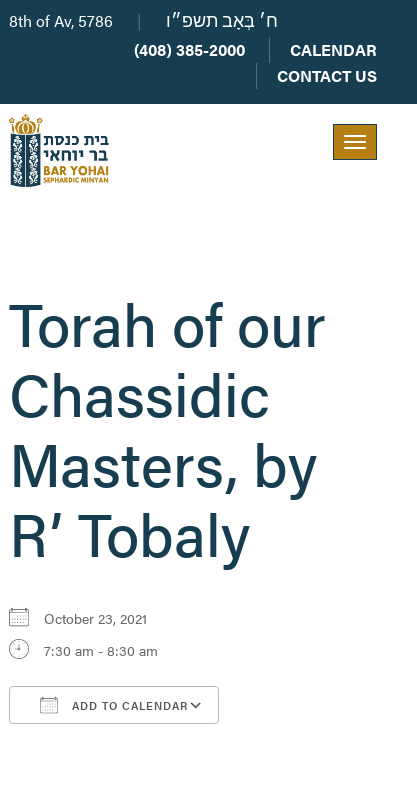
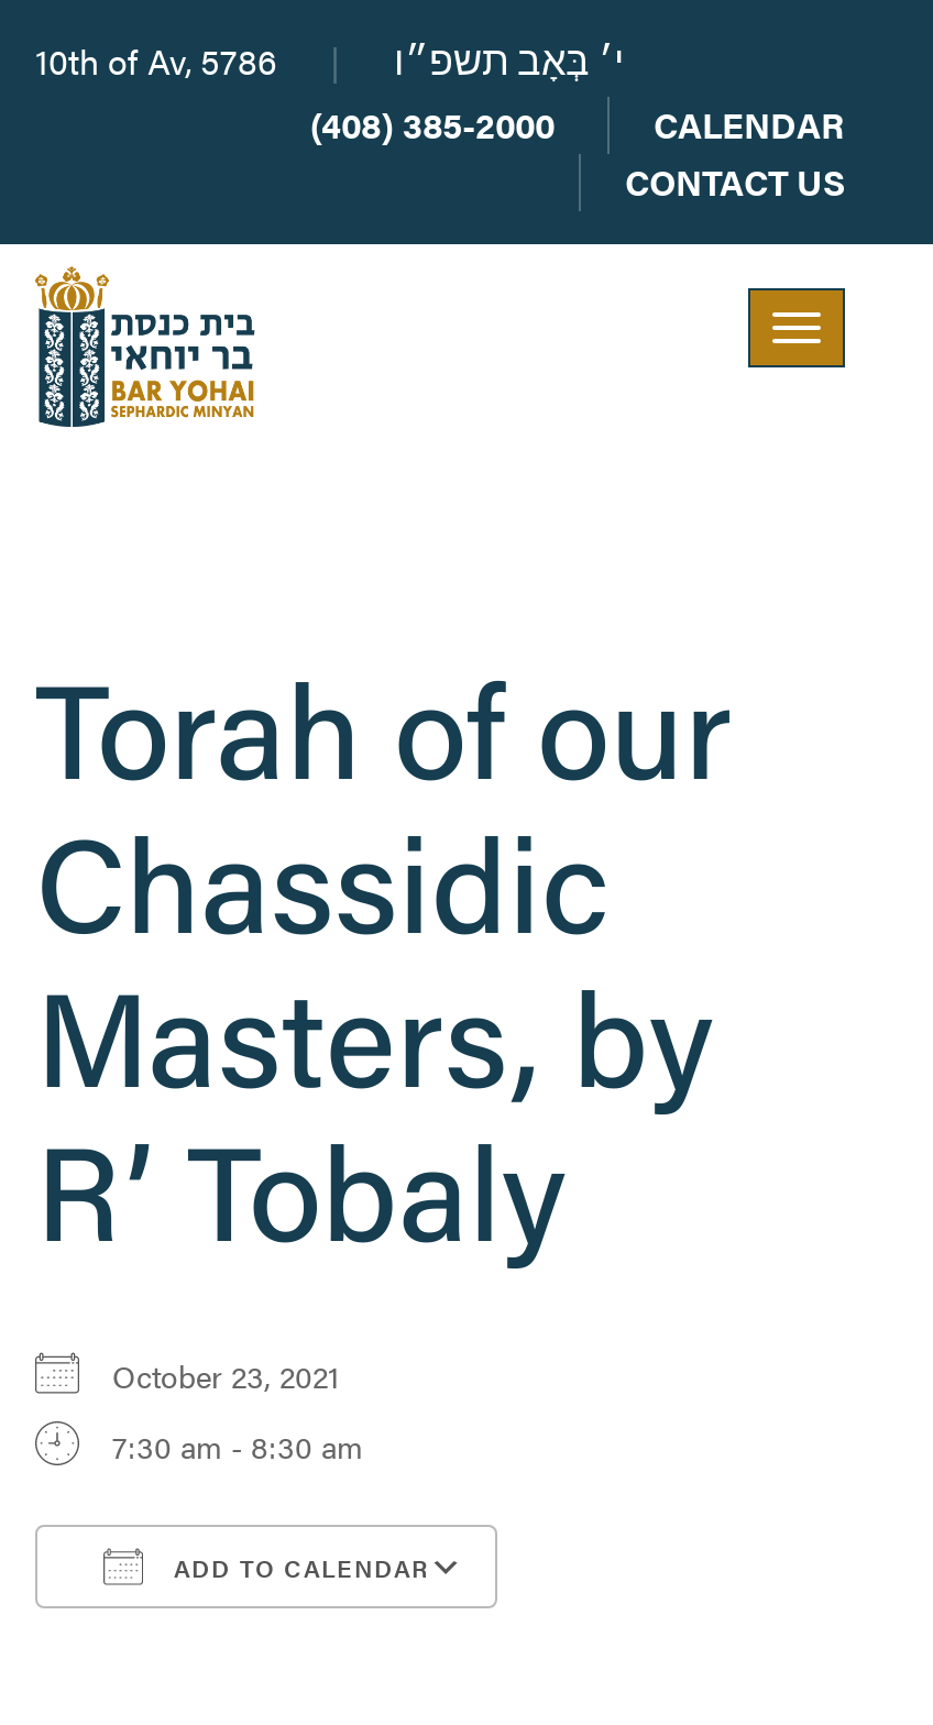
- 8th of Av, 5786
+ 10th of Av, 5786

- ח׳ בְּאָב תשפ״ו
+ י׳ בְּאָב תשפ״ו
